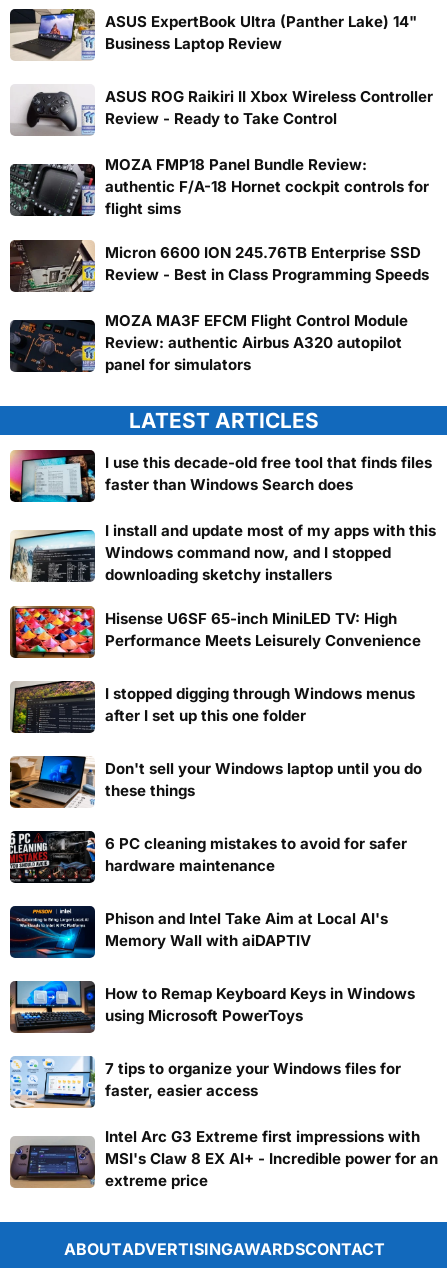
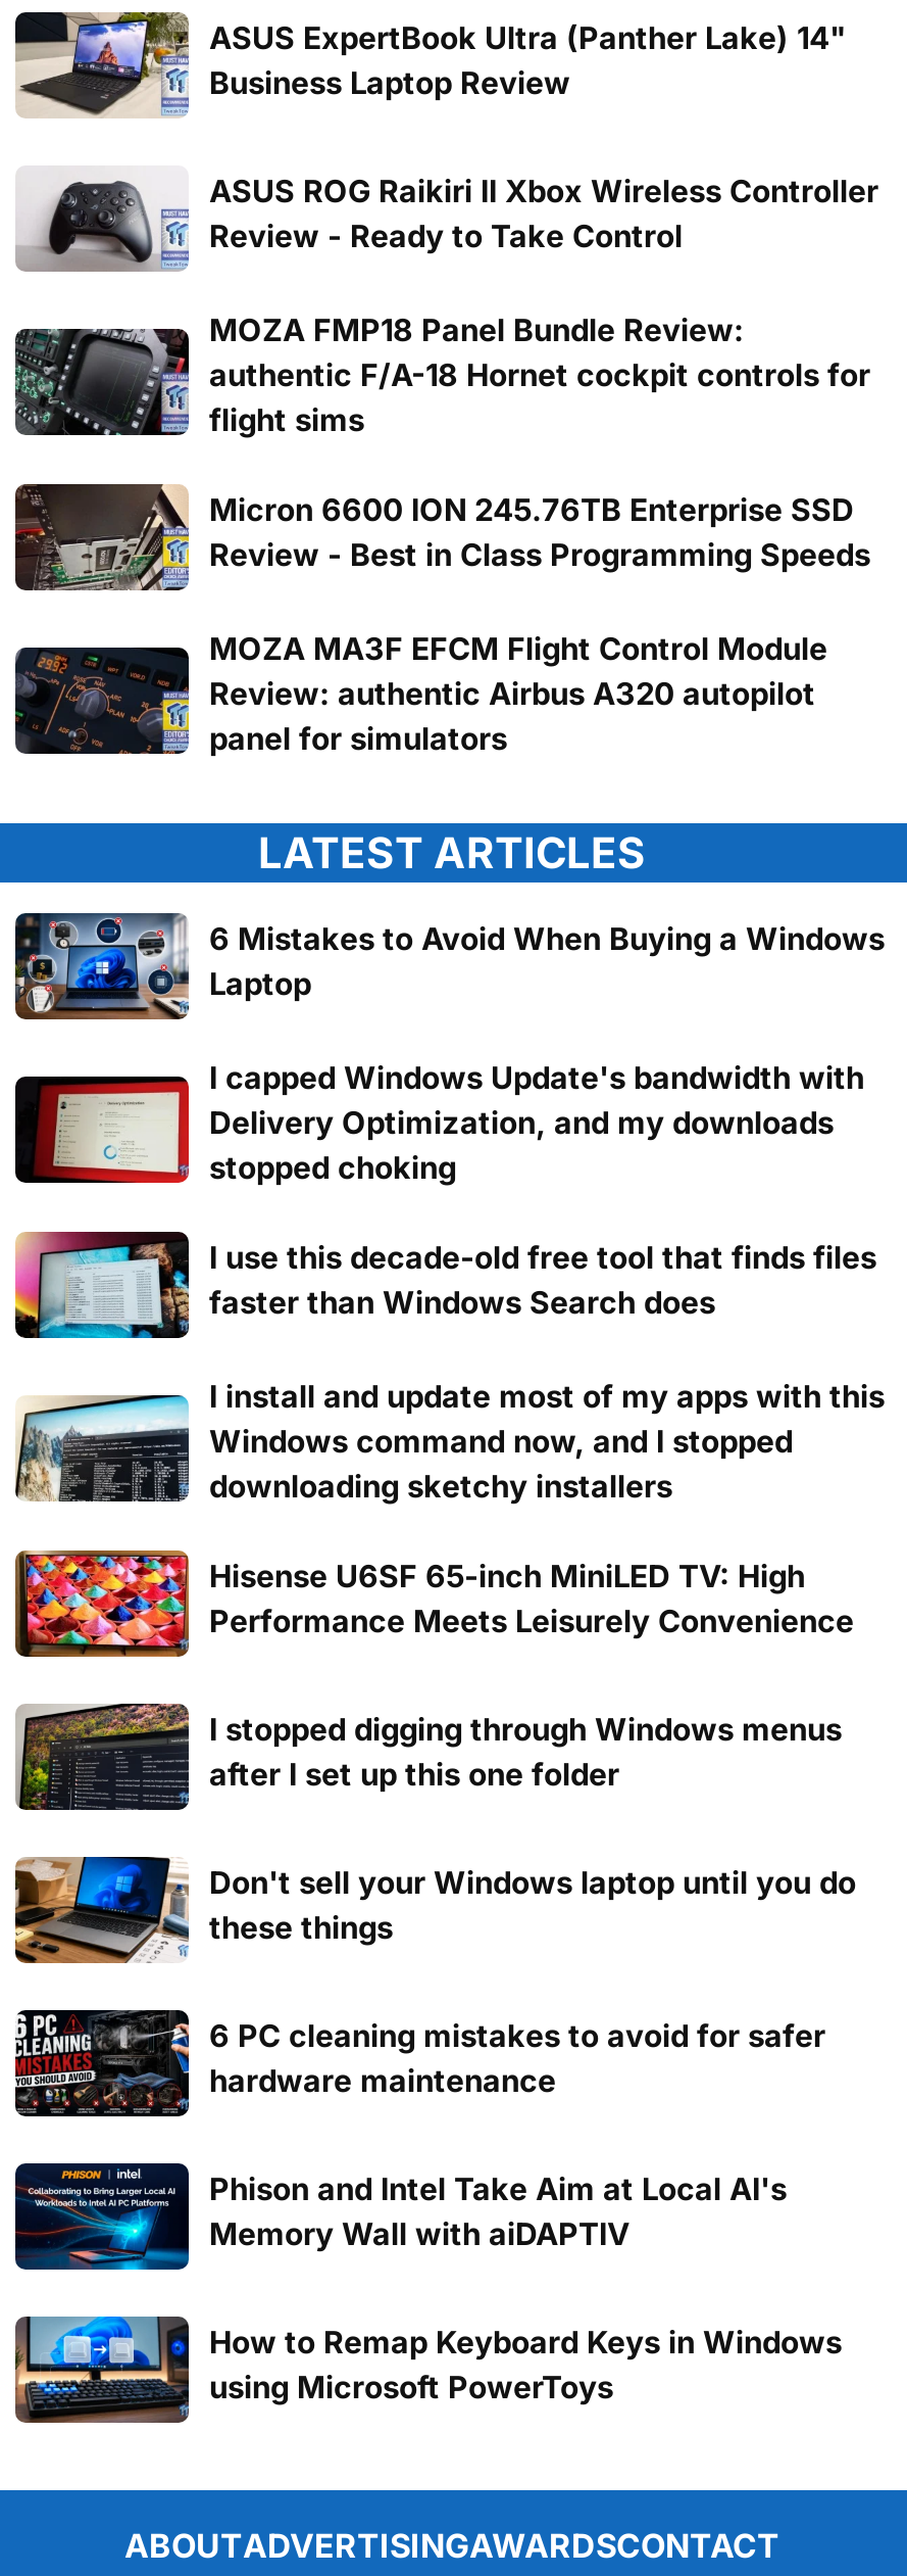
+ [image]
+ 6 Mistakes to Avoid When Buying a Windows
+ Laptop
+ I capped Windows Update's bandwidth with
+ Delivery Optimization, and my downloads
+ stopped choking

+ [image]

moved down: [image] | I use this decade-old free tool that finds files | faster than Windows Search does | ... | How to Remap Keyboard Keys in Windows | using Microsoft PowerToys

- [image]
- 7 tips to organize your Windows files for
- faster, easier access
- Intel Arc G3 Extreme first impressions with
- MSI's Claw 8 EX AI+ - Incredible power for an
- extreme price

- [image]
